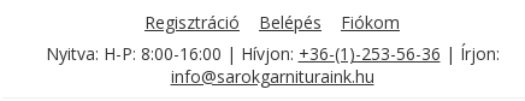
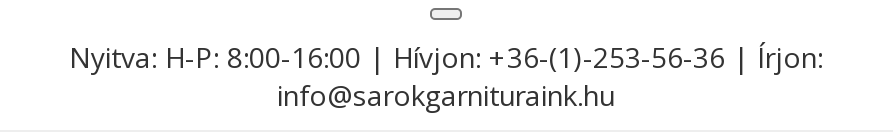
- Regisztráció
- Belépés
- Fiókom
